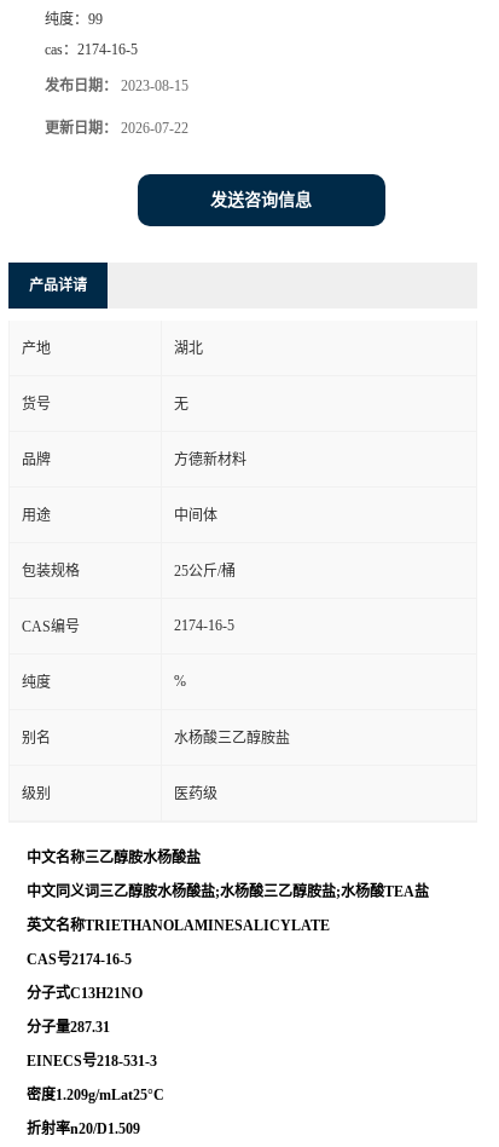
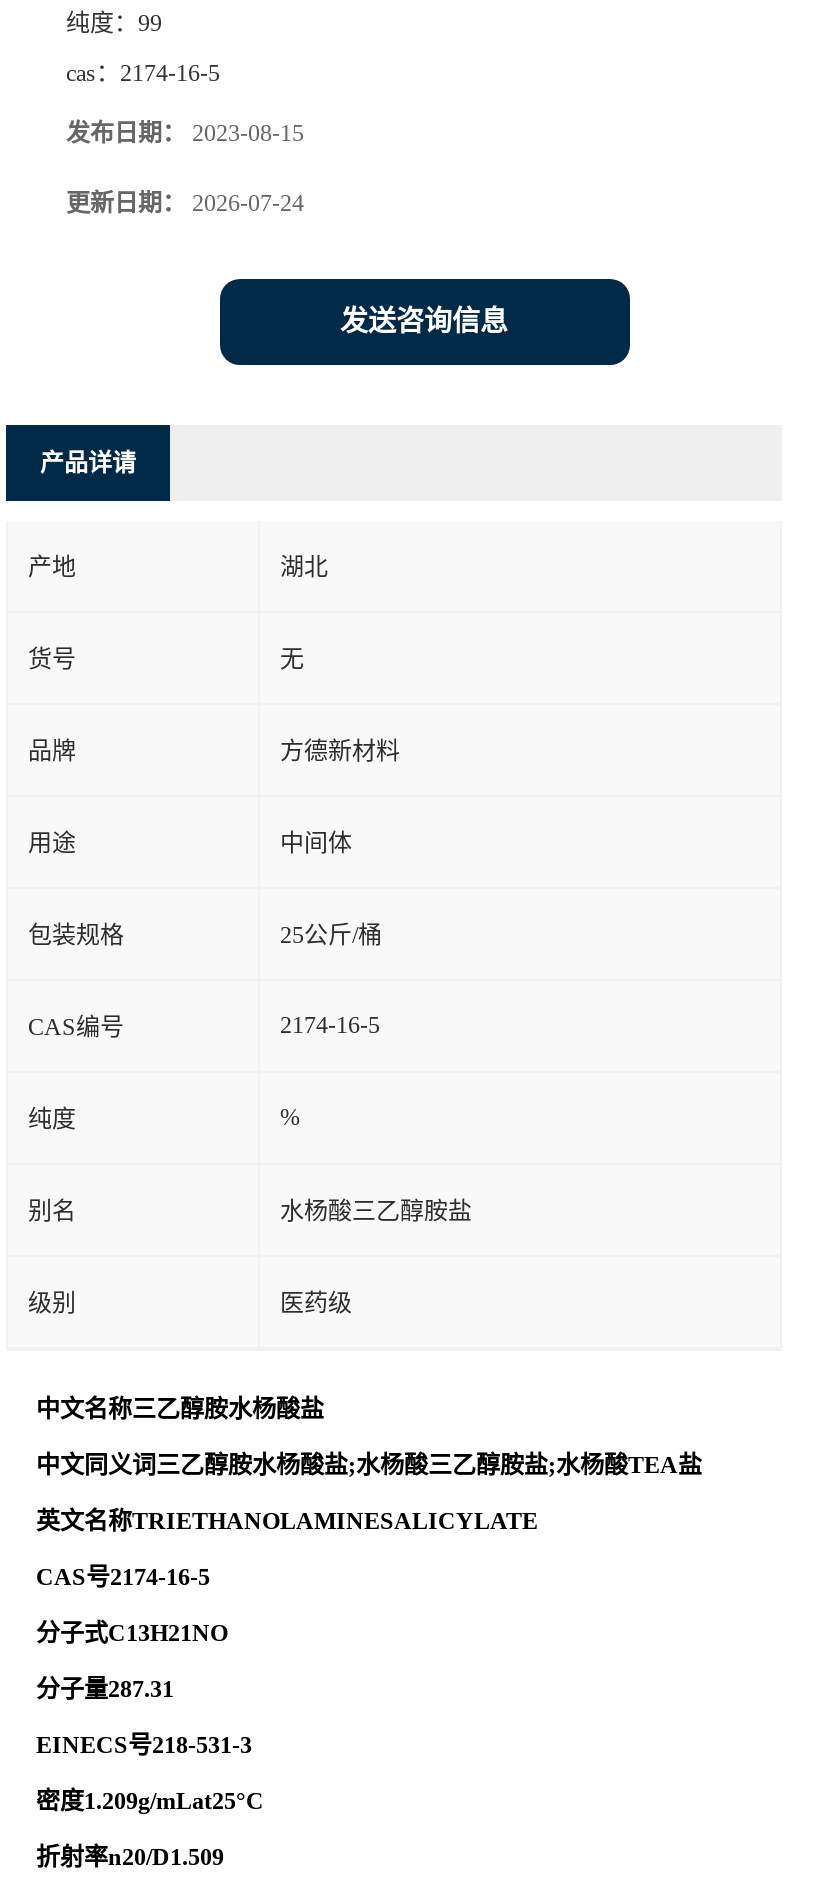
- 更新日期：2026-07-22
+ 更新日期：2026-07-24
